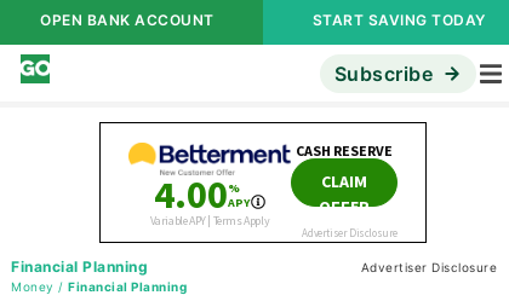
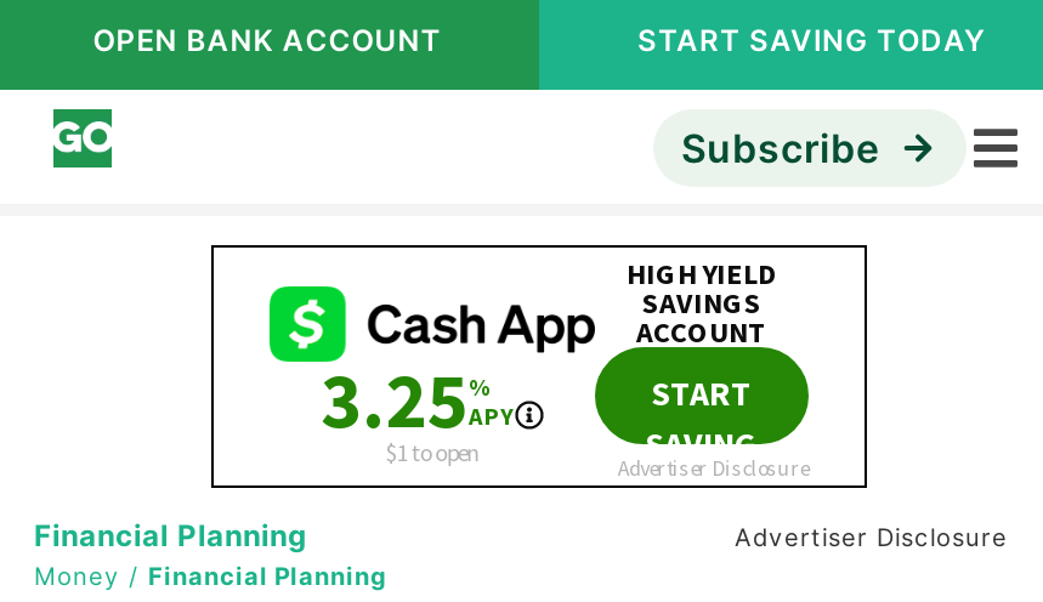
- [image]
+ [image]
